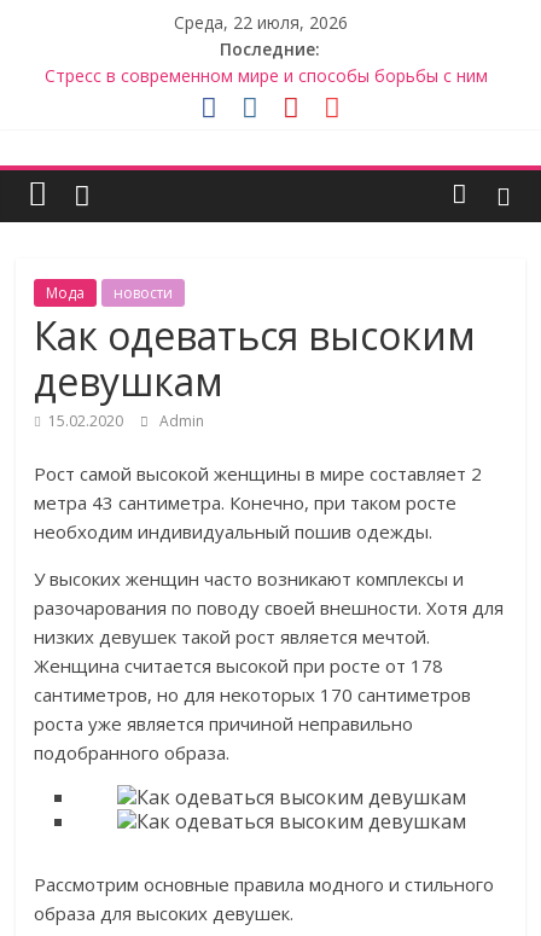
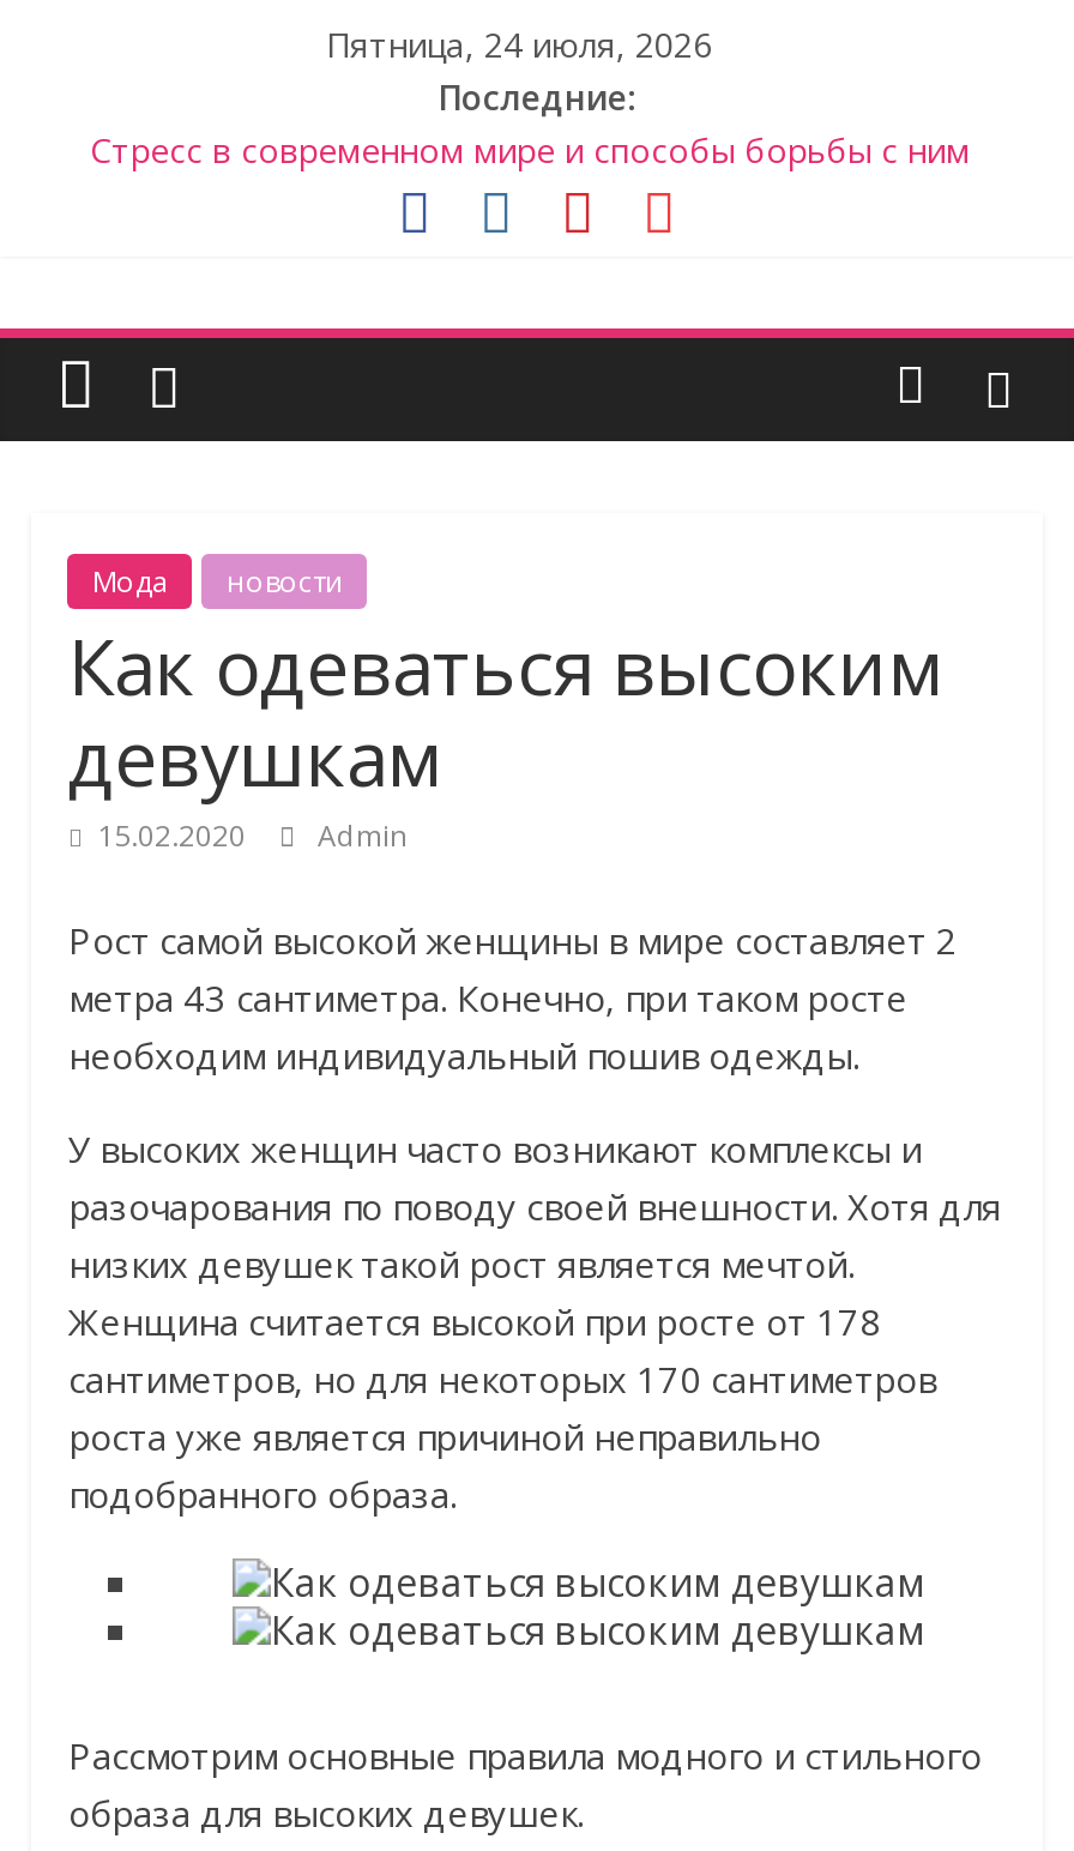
- Среда, 22 июля, 2026
+ Пятница, 24 июля, 2026
